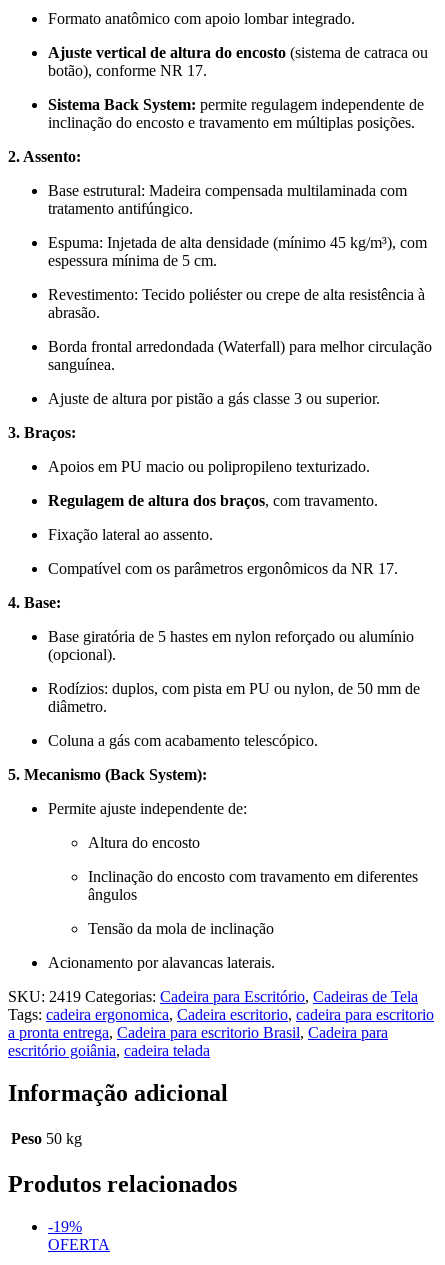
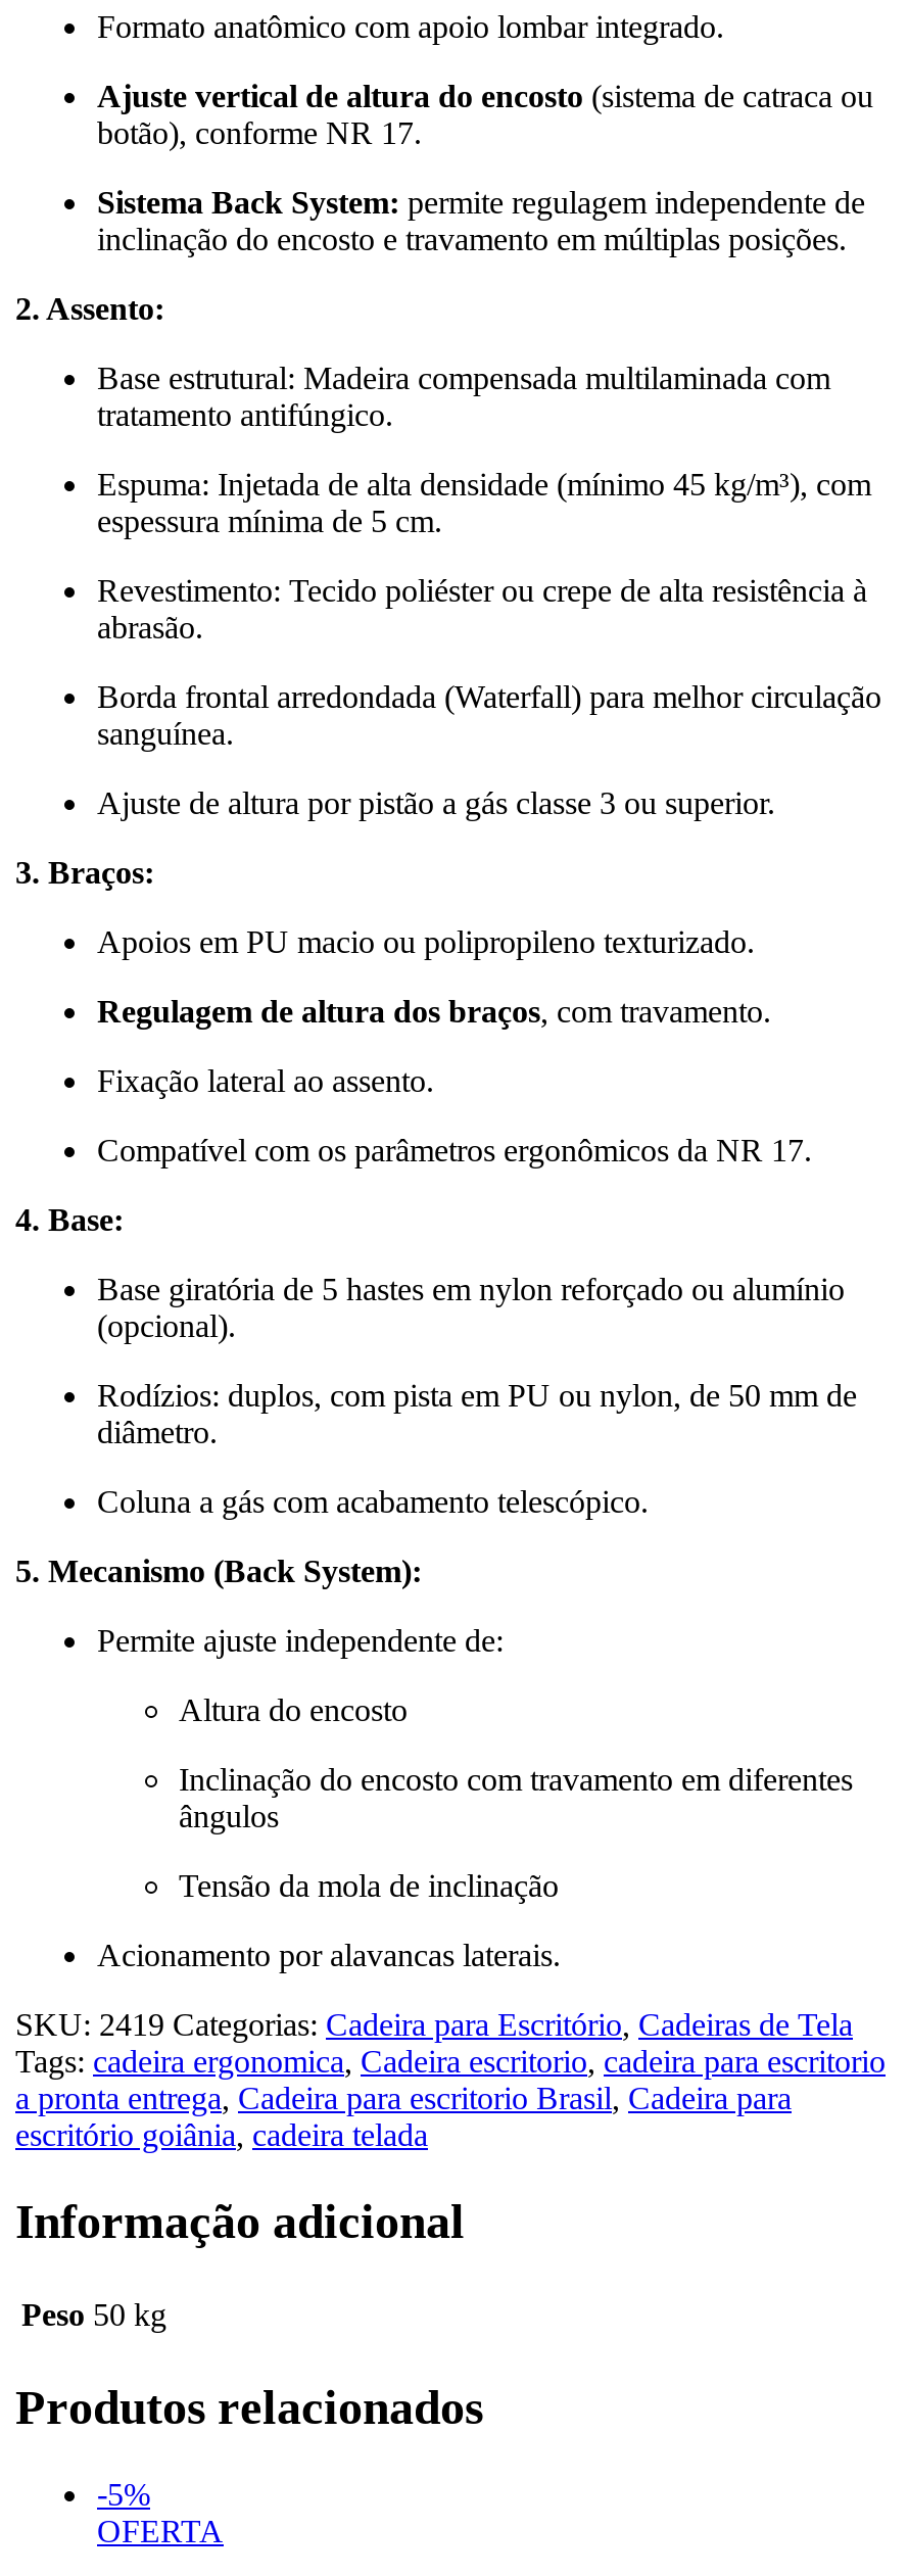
- -19%
+ -5%
